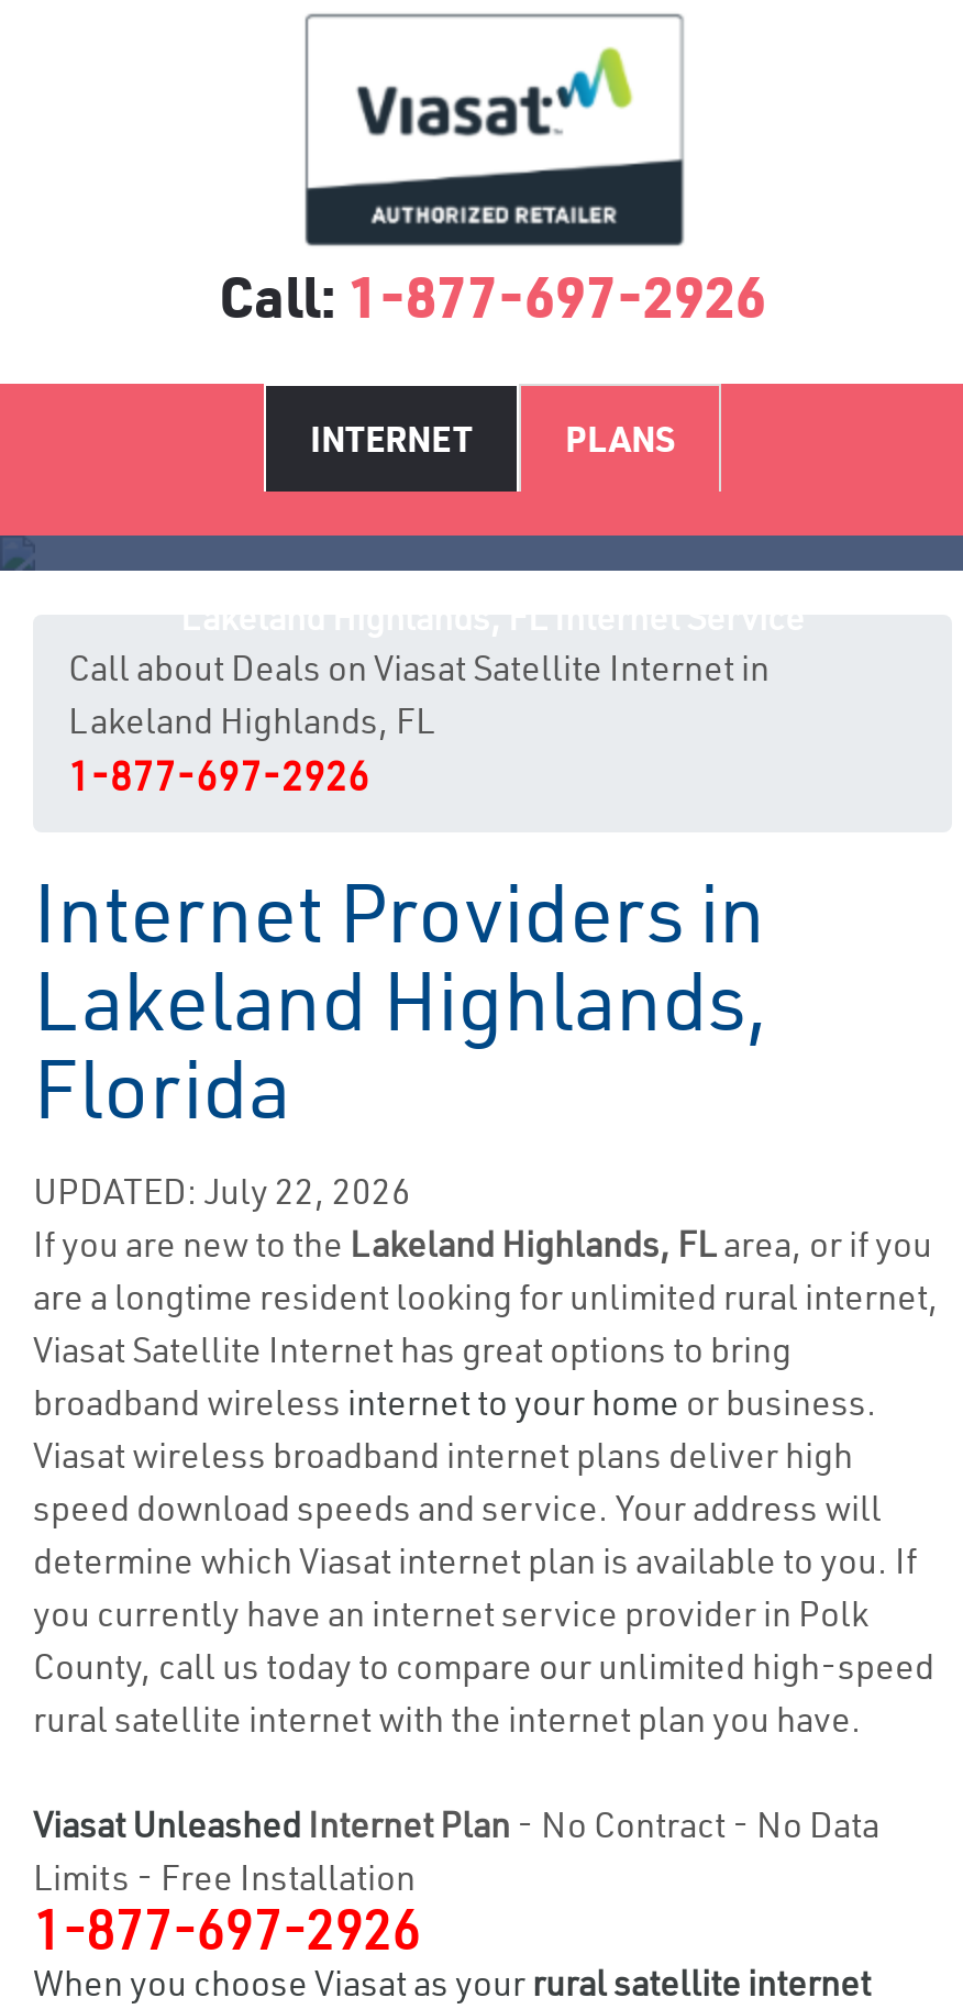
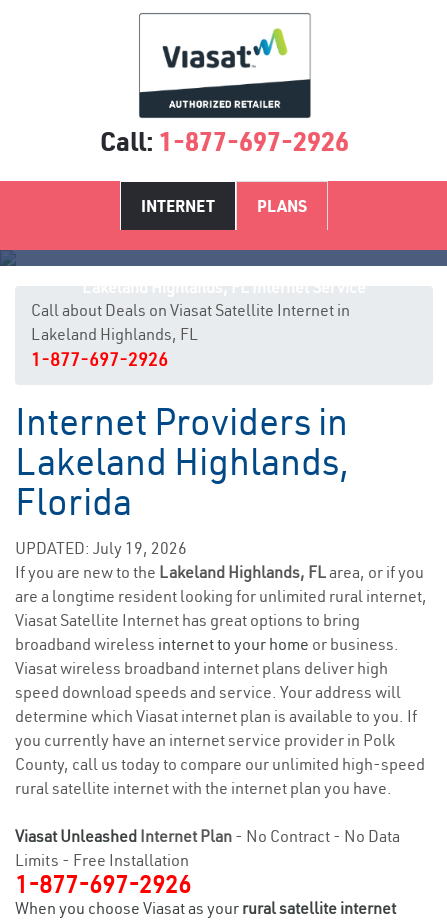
- UPDATED: July 22, 2026
+ UPDATED: July 19, 2026
